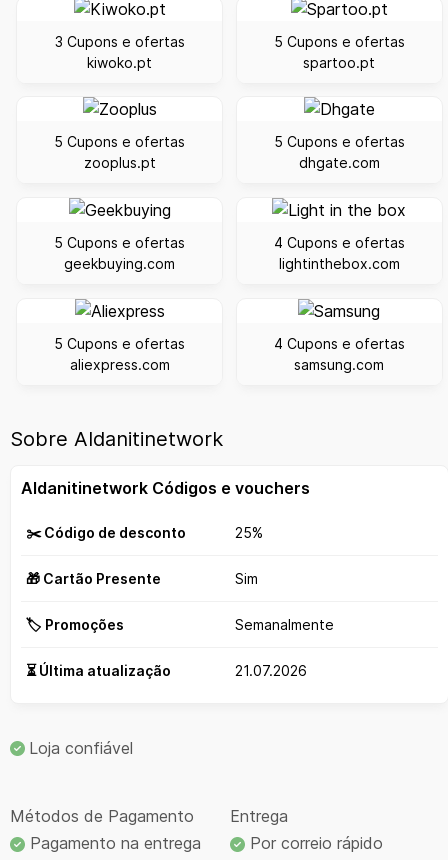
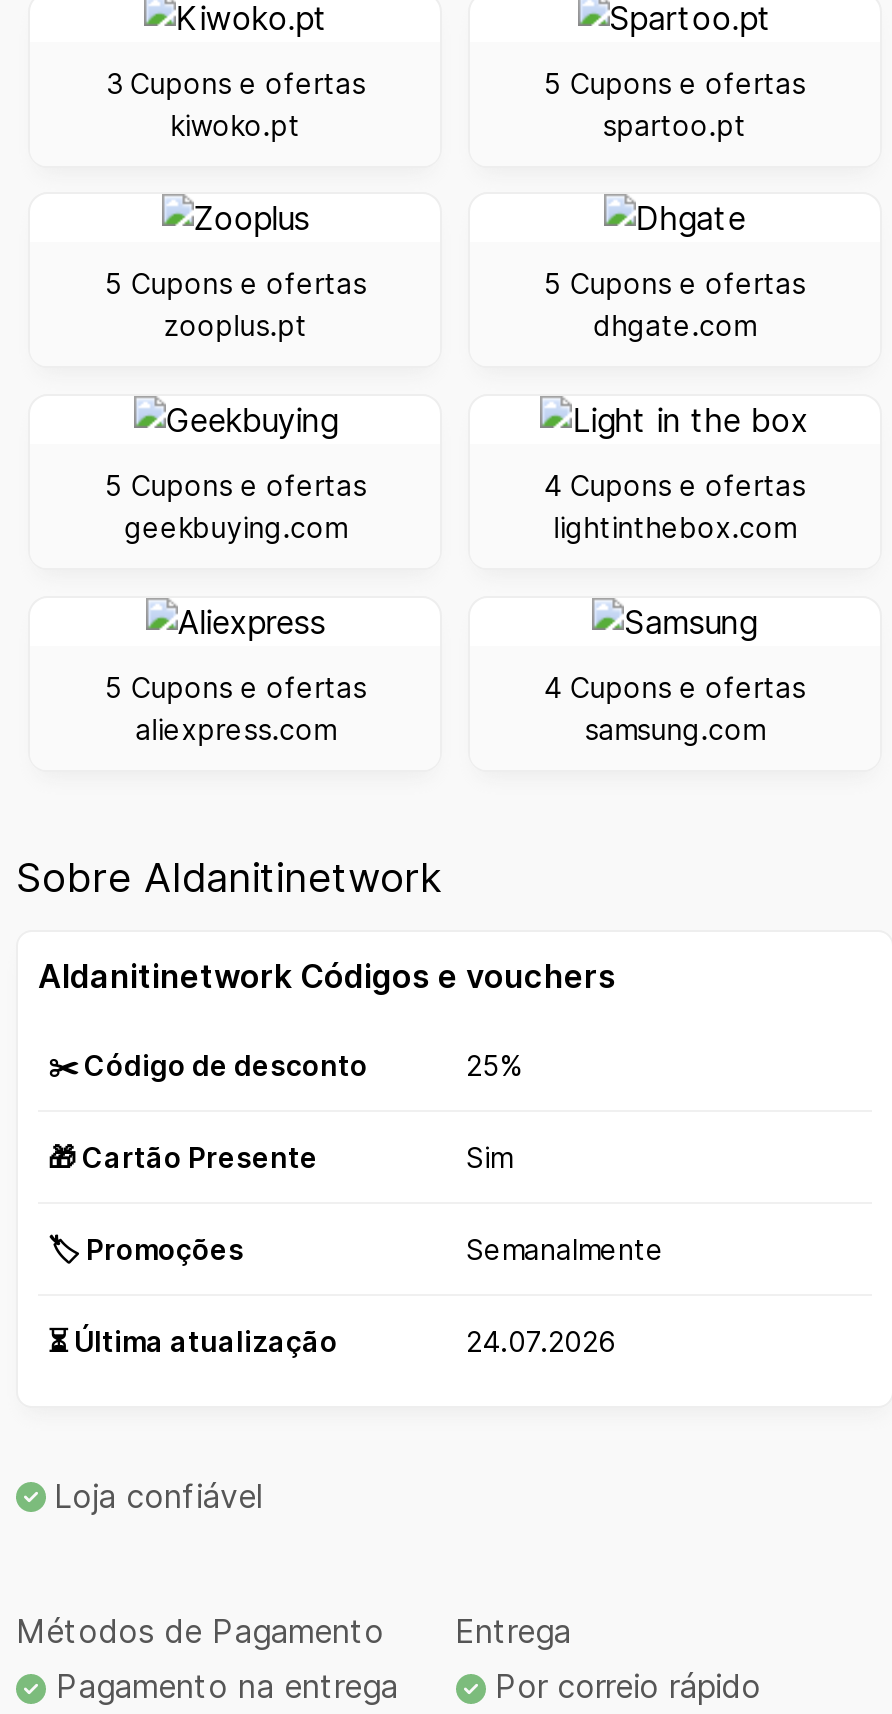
- 21.07.2026
+ 24.07.2026
